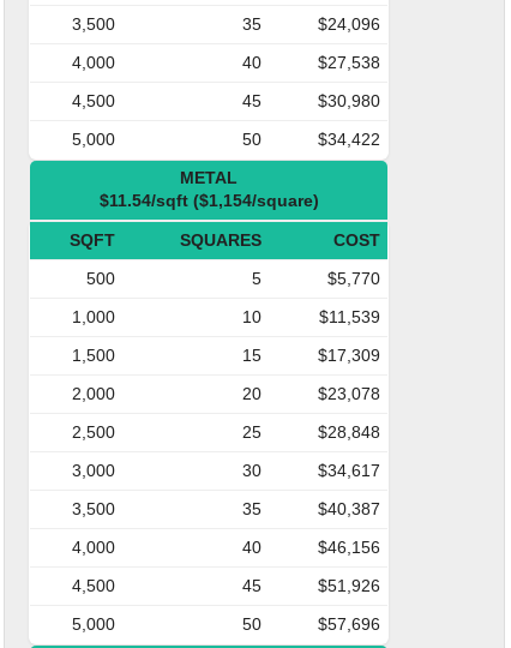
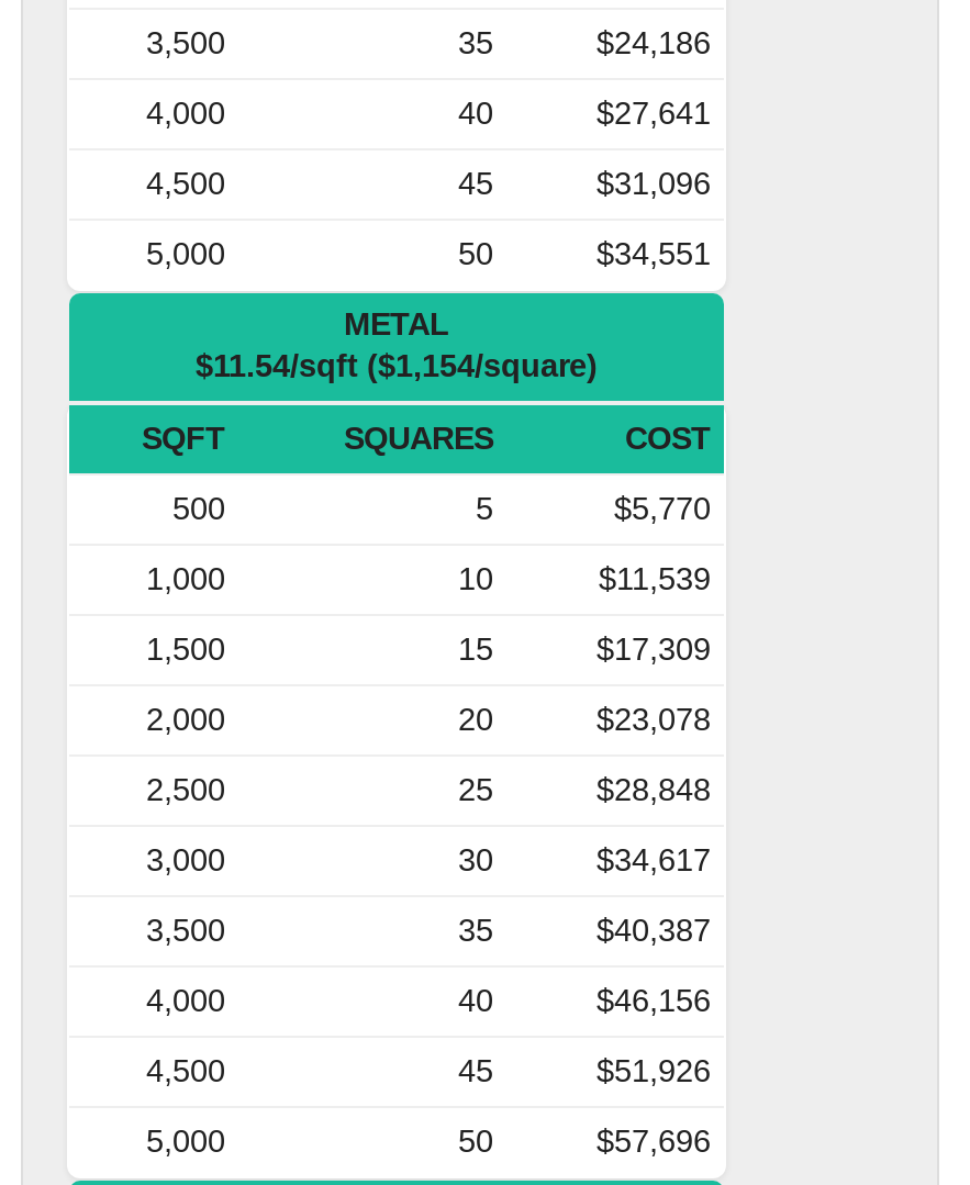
- $24,096
+ $24,186

- $27,538
+ $27,641

- $30,980
+ $31,096

- $34,422
+ $34,551
